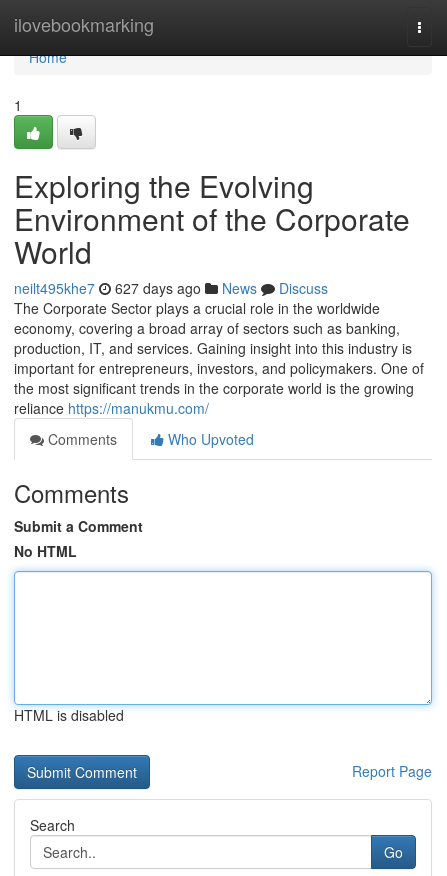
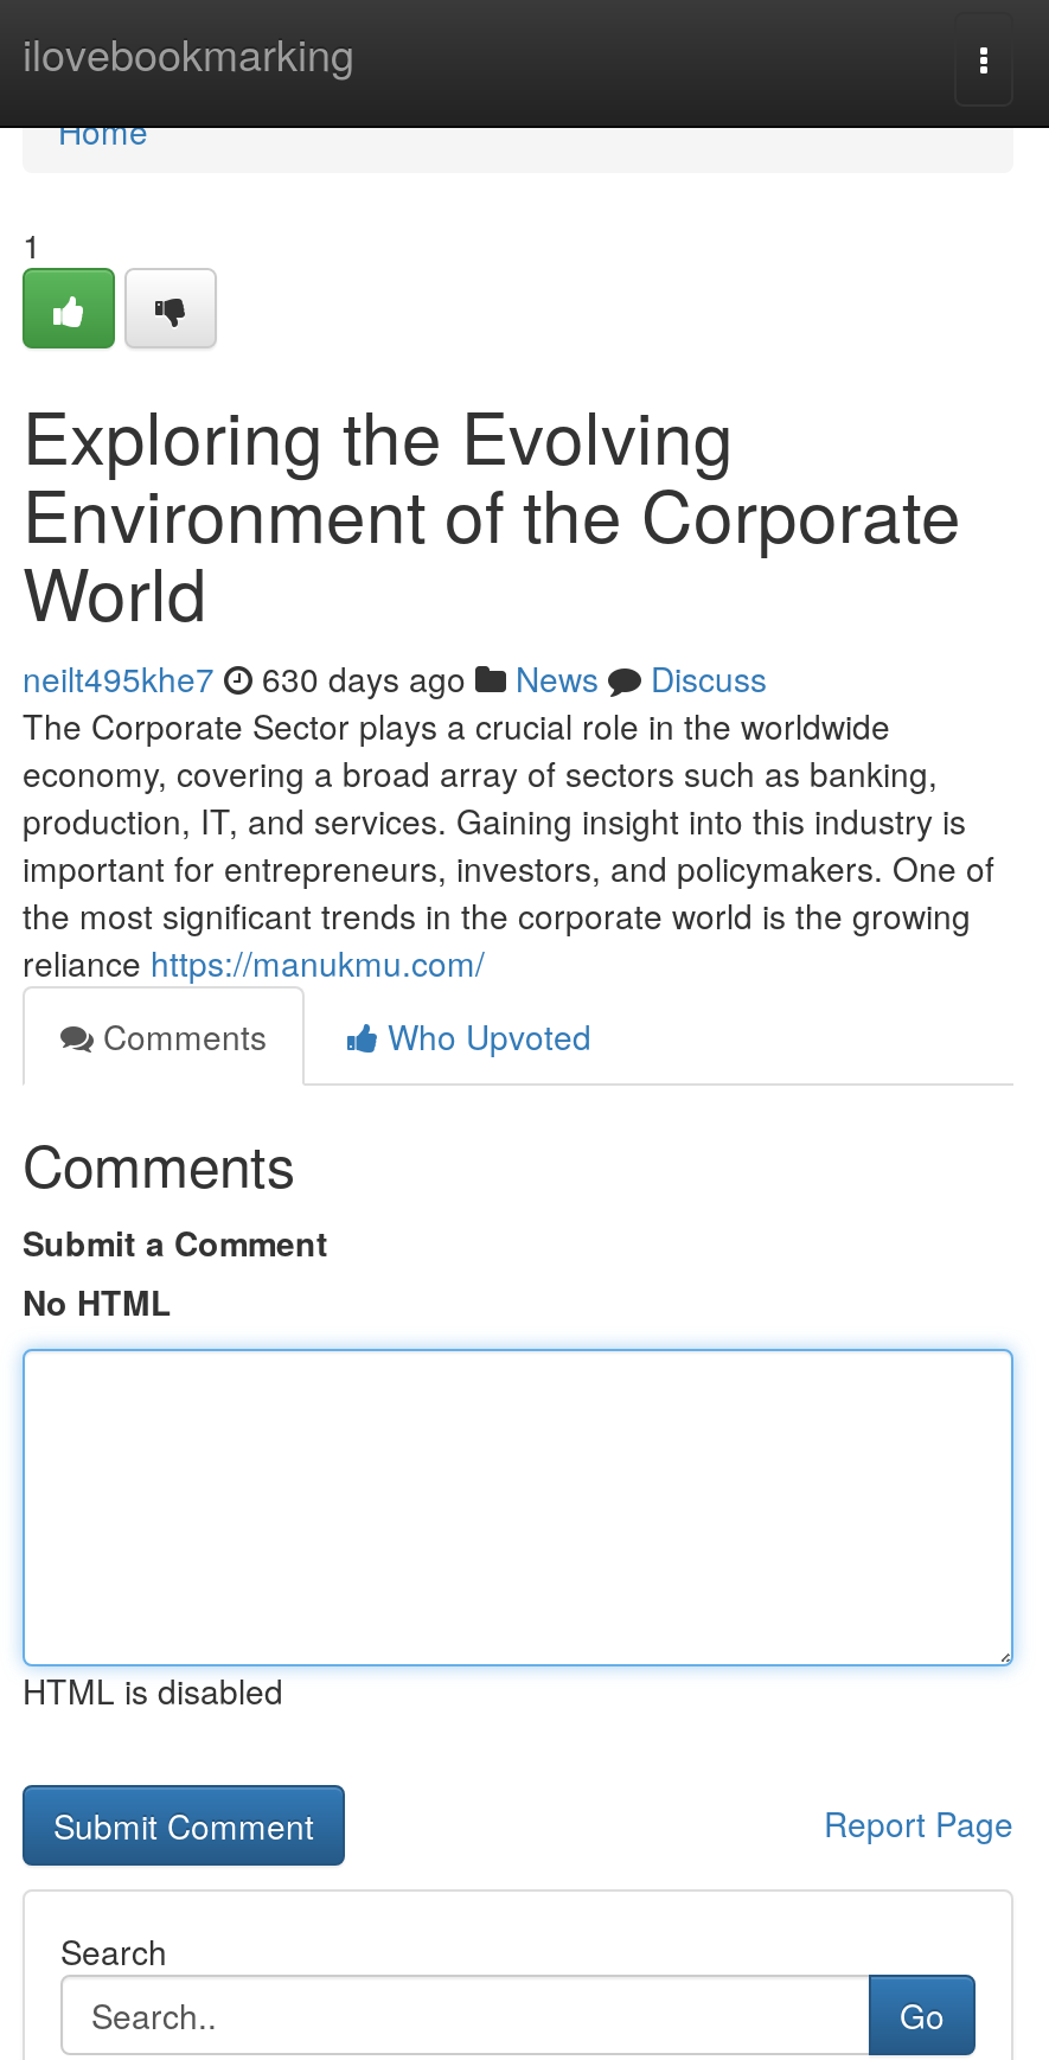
- neilt495khe7 627 days ago News Discuss
+ neilt495khe7 630 days ago News Discuss
